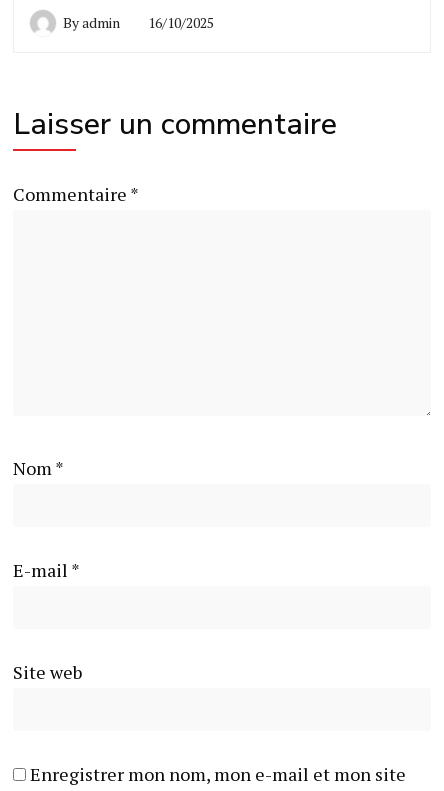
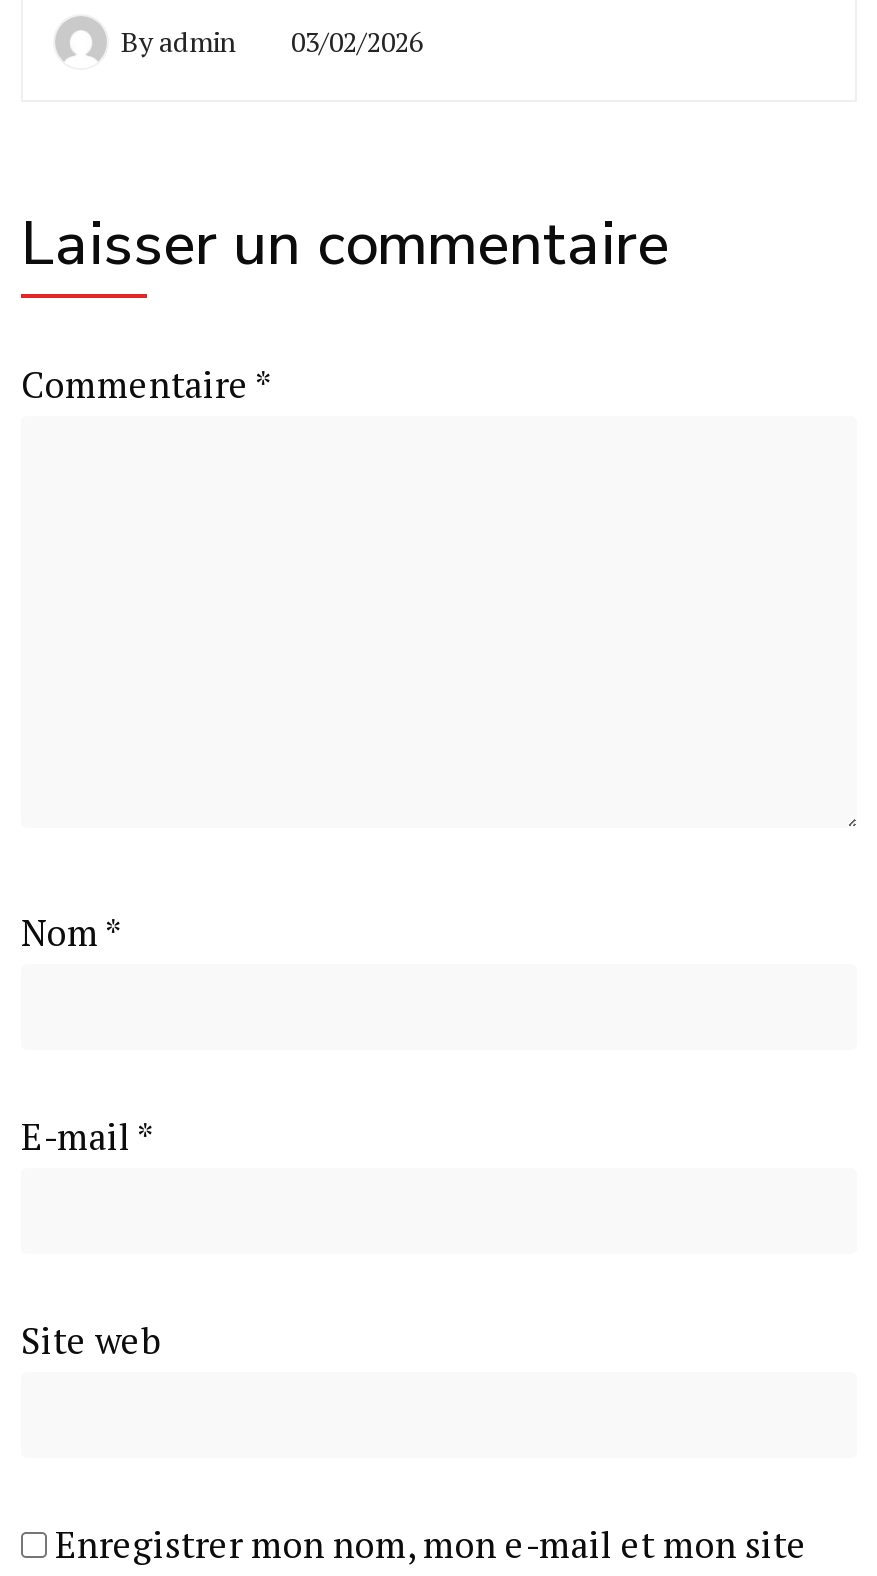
- Byadmin 16/10/2025
+ Byadmin 03/02/2026
